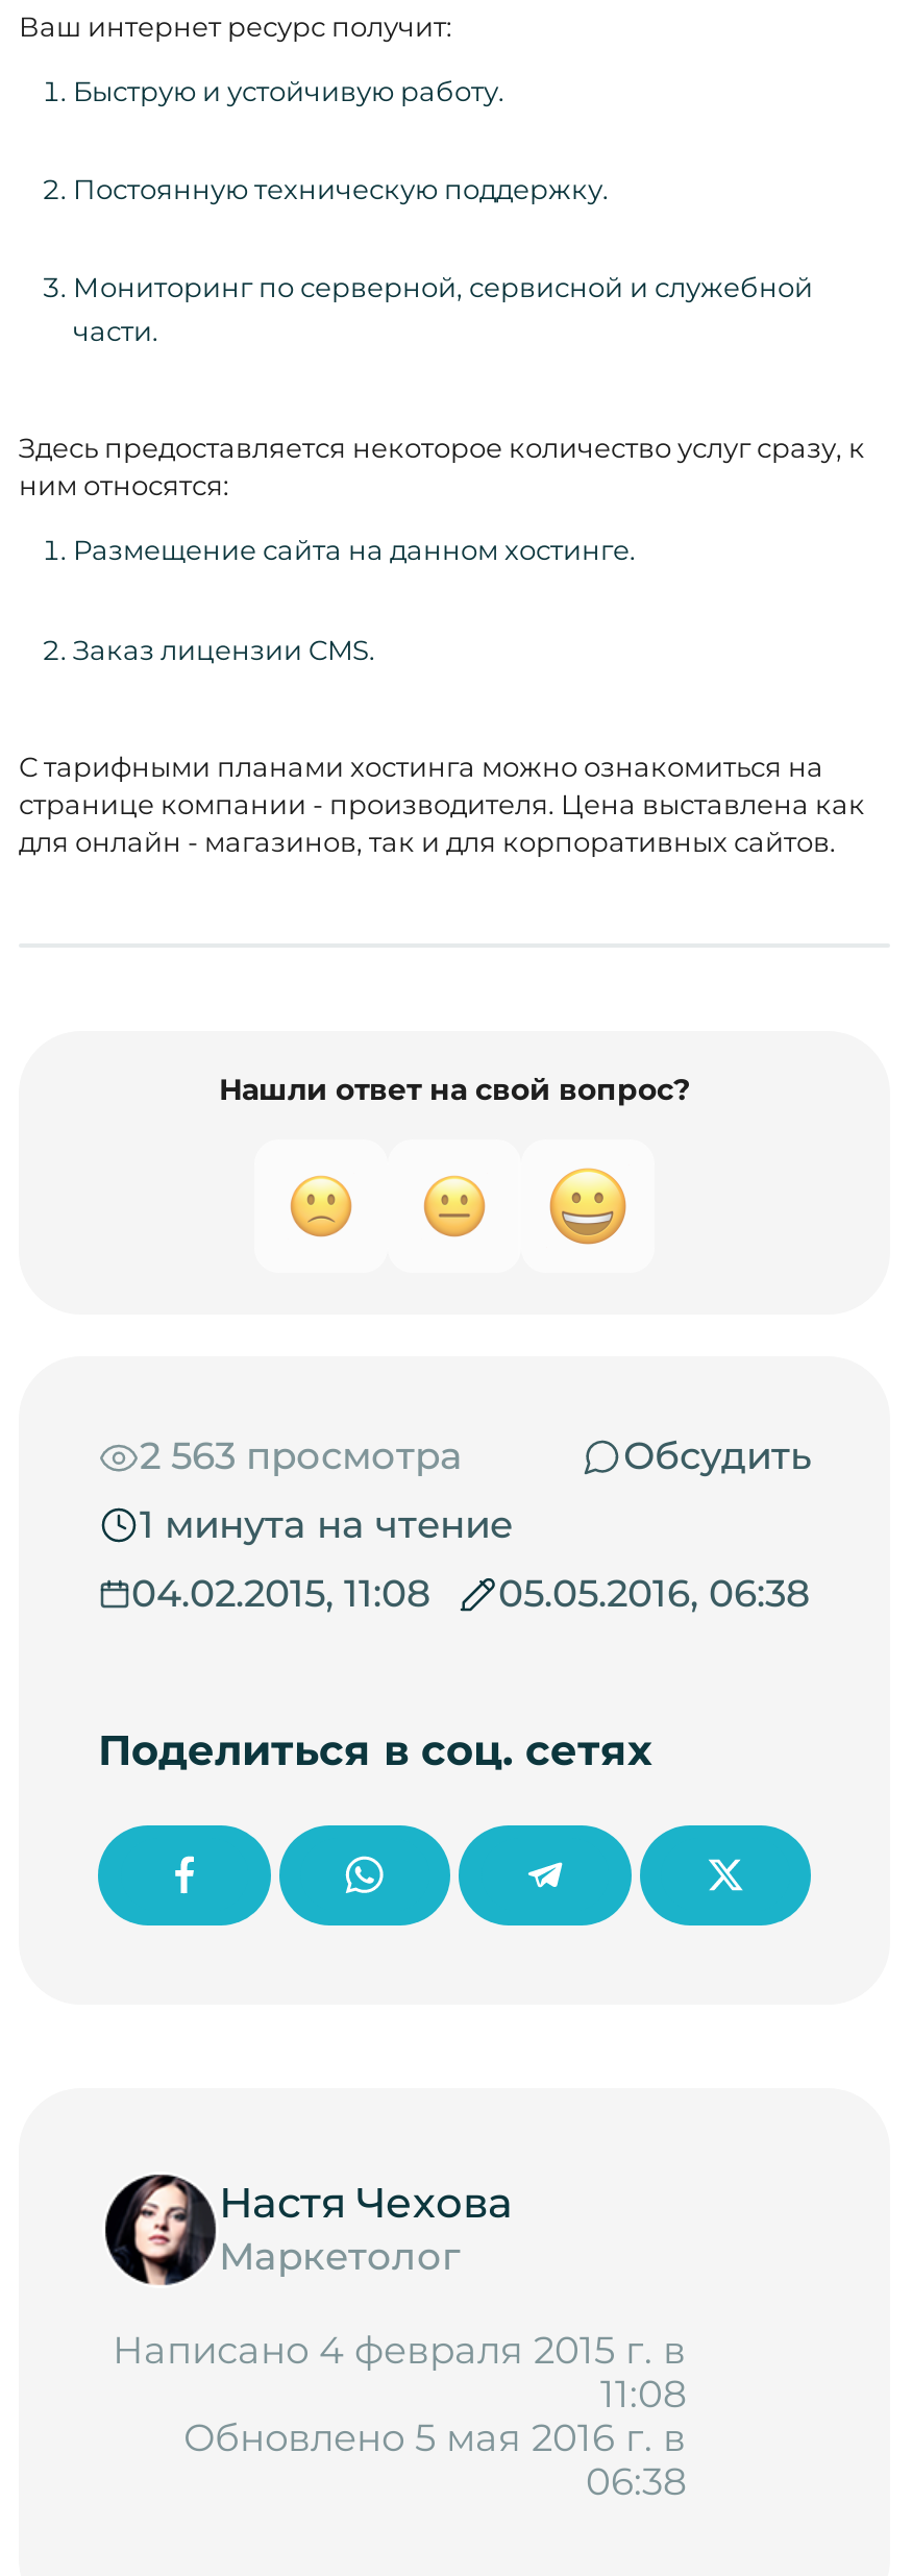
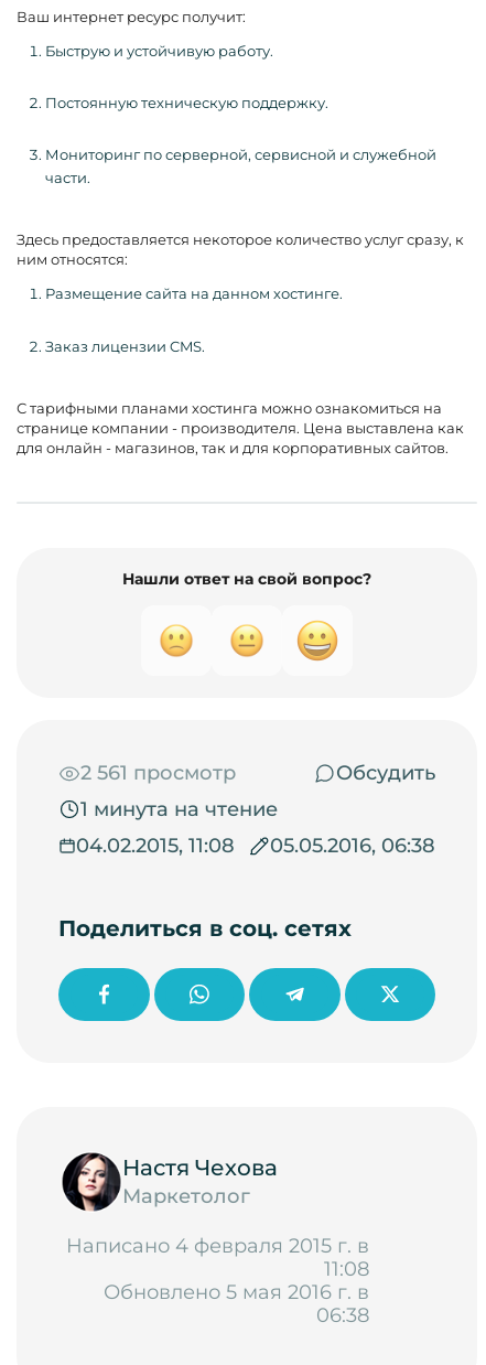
- 2 563 просмотра
+ 2 561 просмотр
